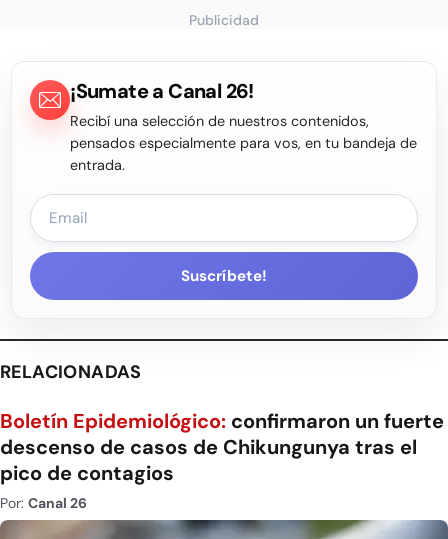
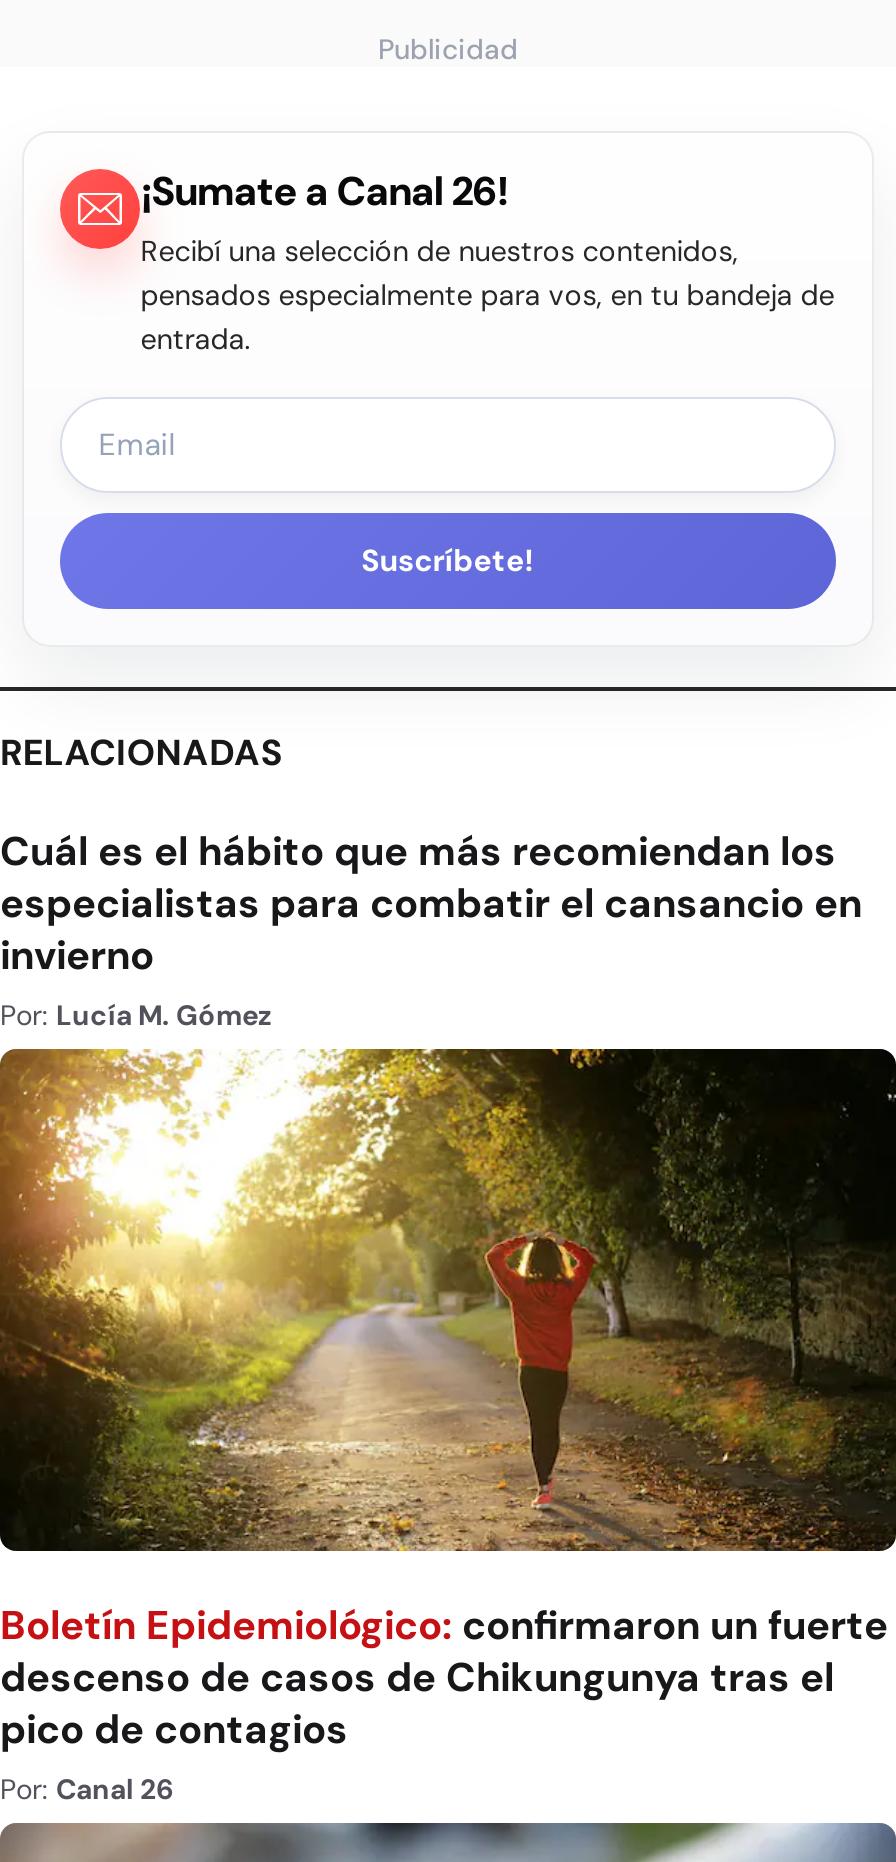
+ Cuál es el hábito que más recomiendan los
+ especialistas para combatir el cansancio en
+ invierno
+ Por: Lucía M. Gómez

+ [image]
